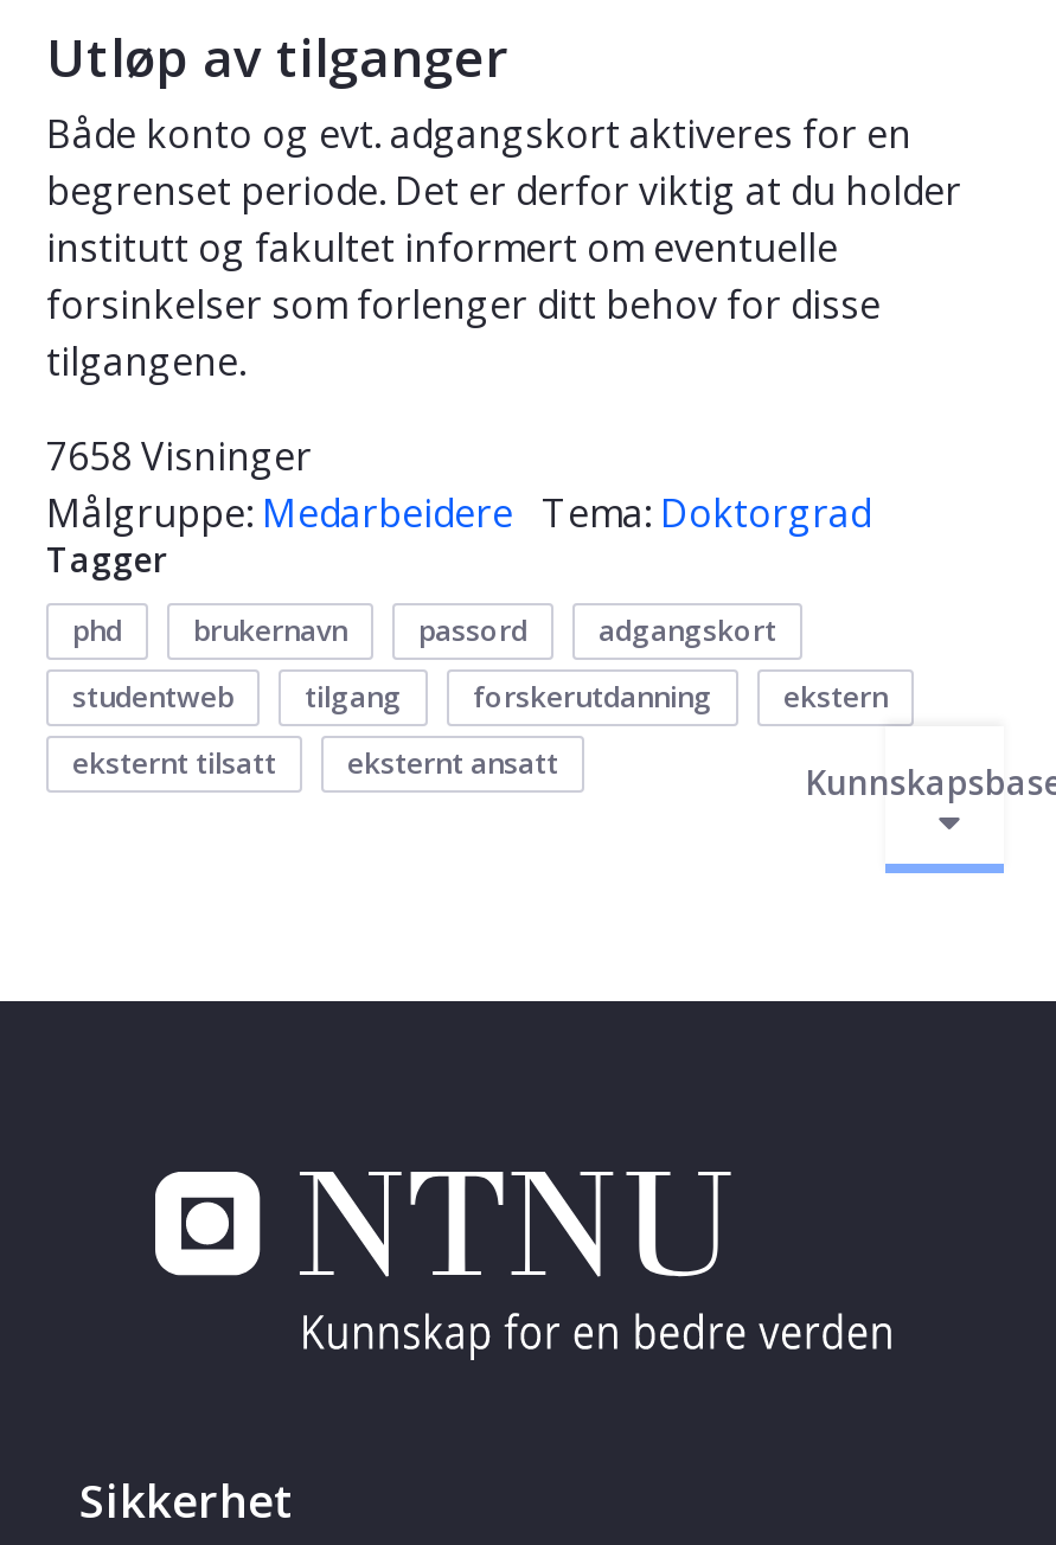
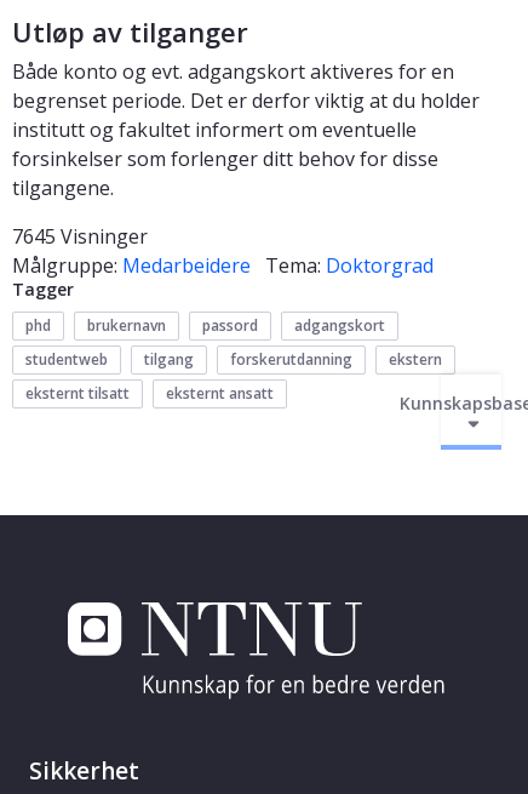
- 7658 Visninger
+ 7645 Visninger
